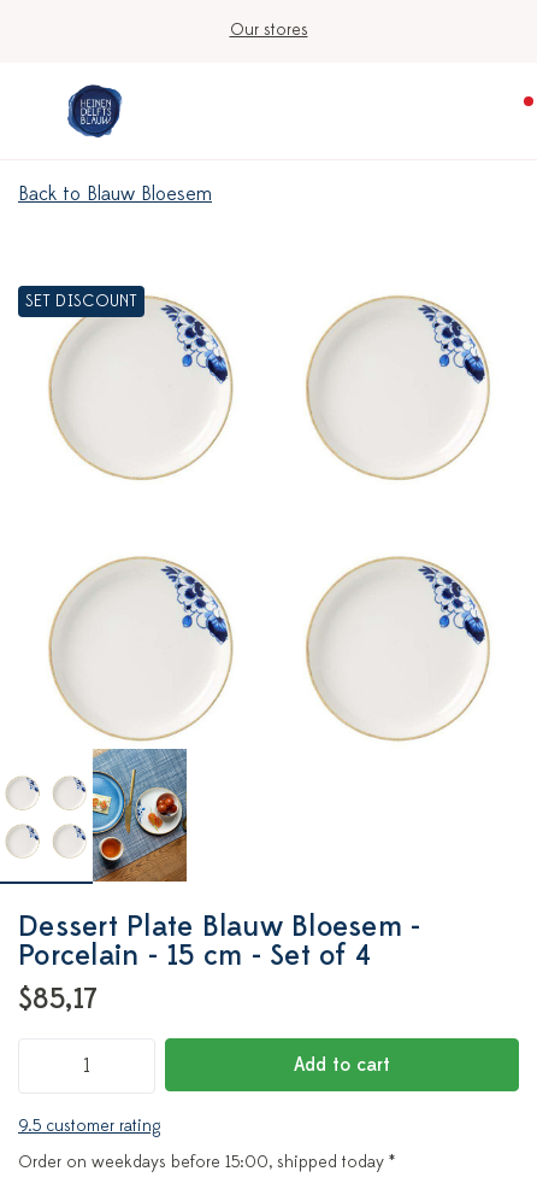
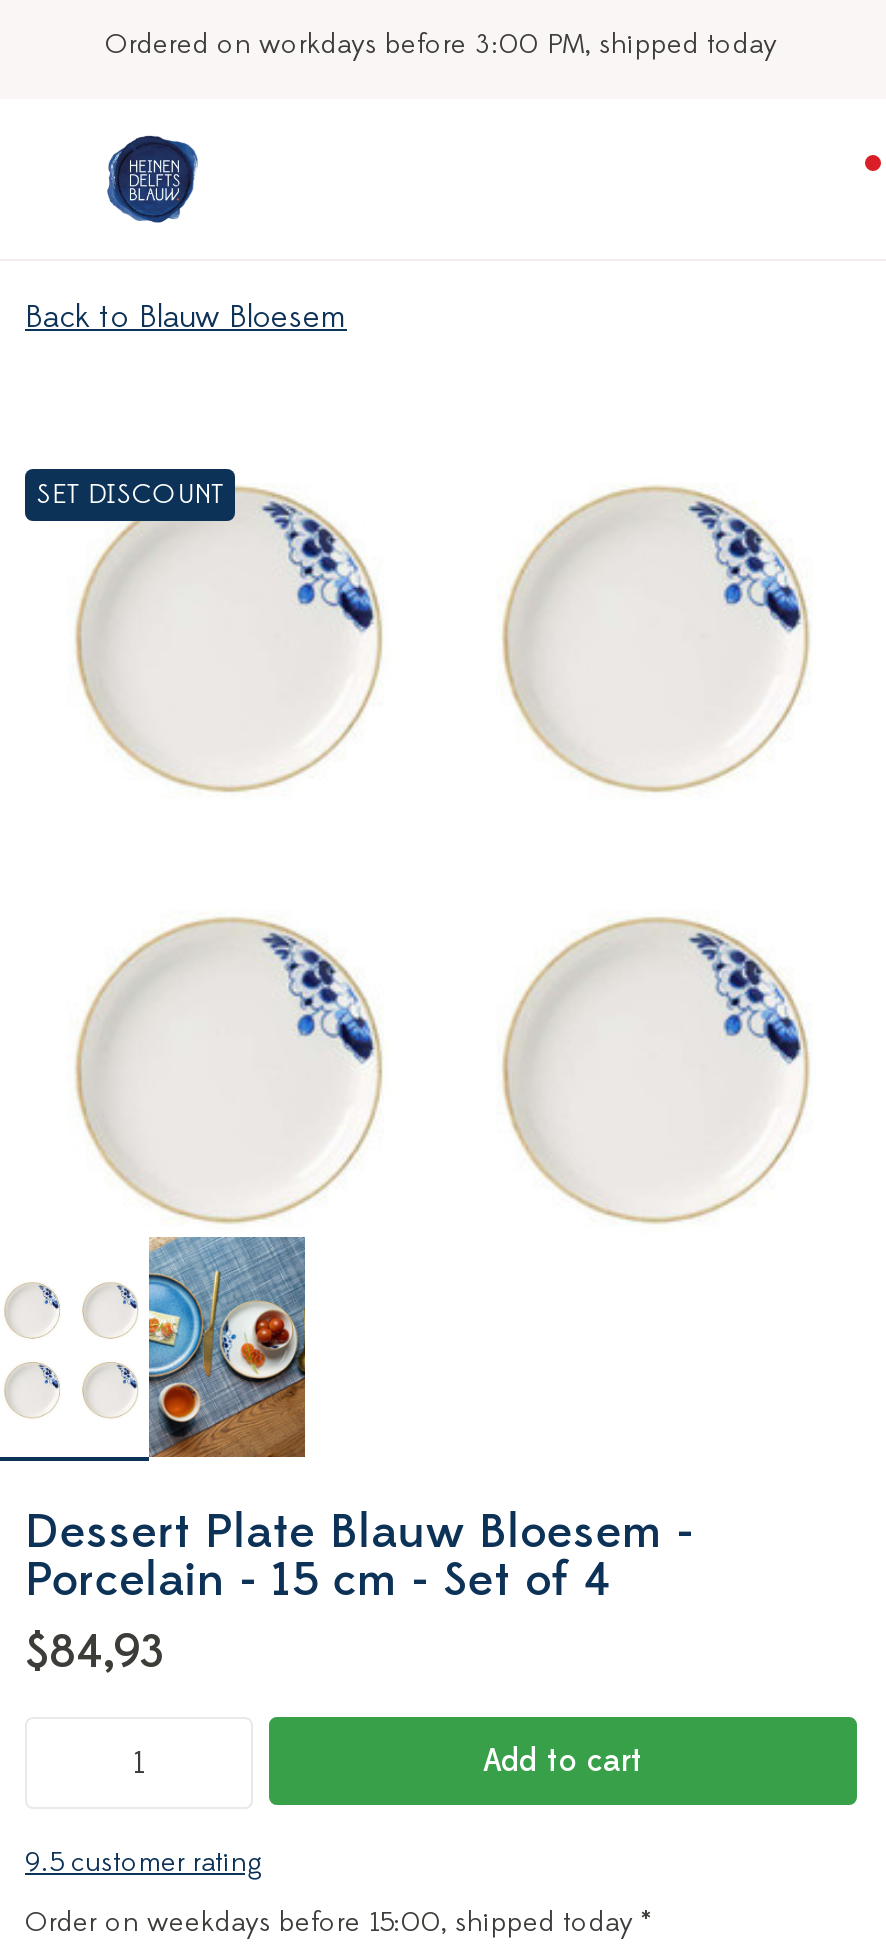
- Our stores
+ Ordered on workdays before 3:00 PM, shipped today

- $85,17
+ $84,93
